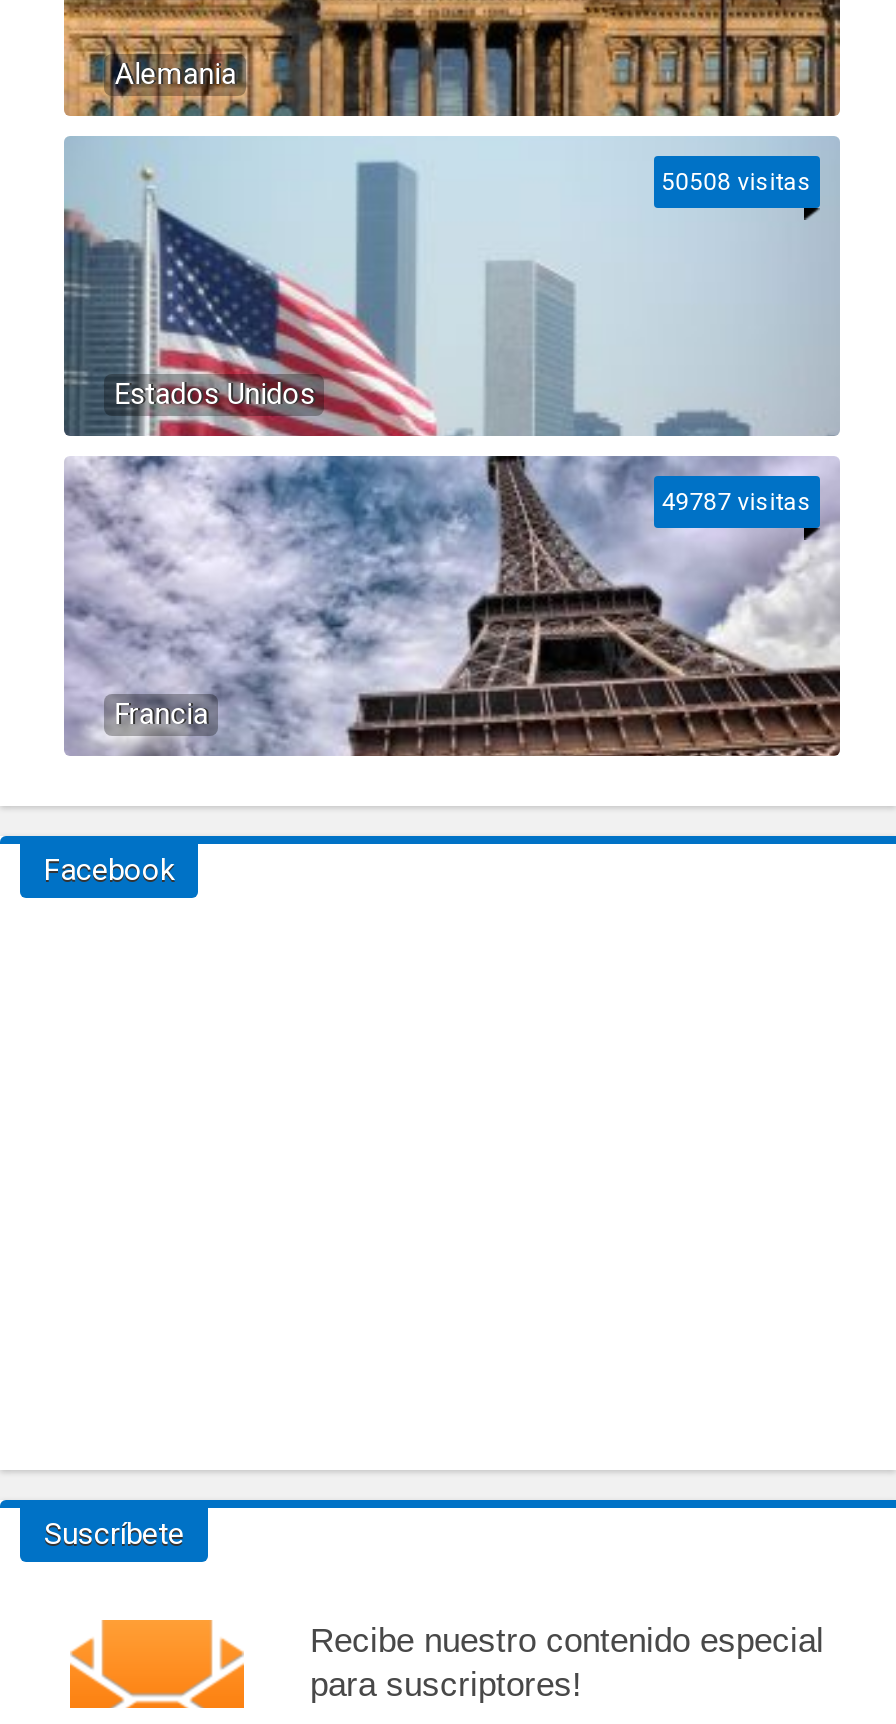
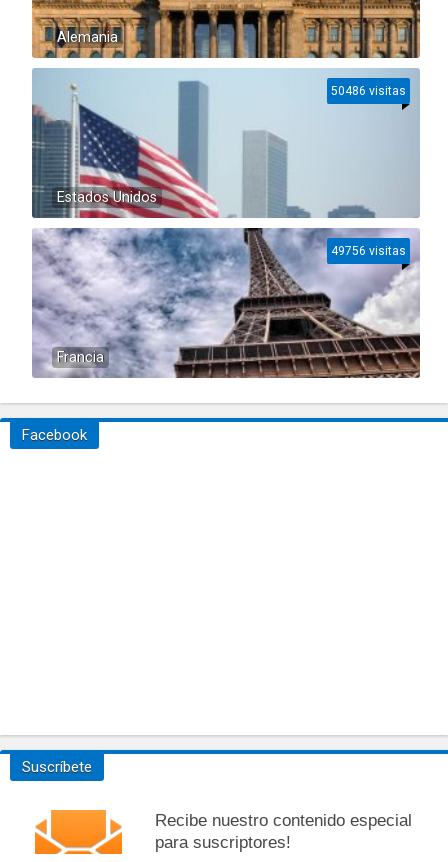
- 50508 visitas
+ 50486 visitas

- 49787 visitas
+ 49756 visitas
